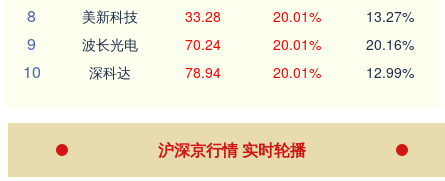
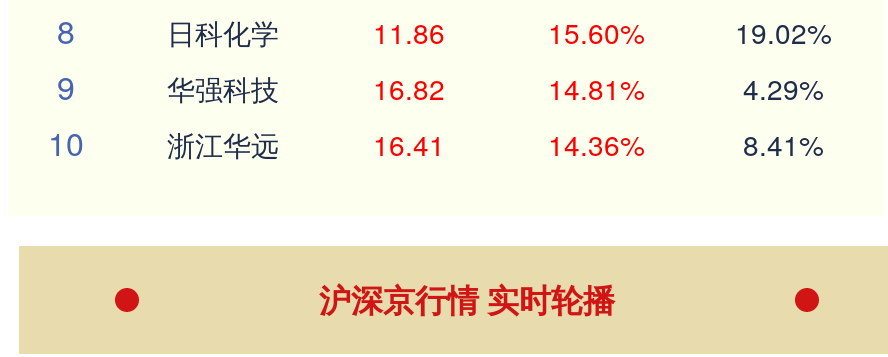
- 美新科技
- 33.28
- 20.01%
- 13.27%
+ 日科化学
+ 11.86
+ 15.60%
+ 19.02%

- 波长光电
- 70.24
- 20.01%
- 20.16%
+ 华强科技
+ 16.82
+ 14.81%
+ 4.29%

- 深科达
- 78.94
- 20.01%
- 12.99%
+ 浙江华远
+ 16.41
+ 14.36%
+ 8.41%
